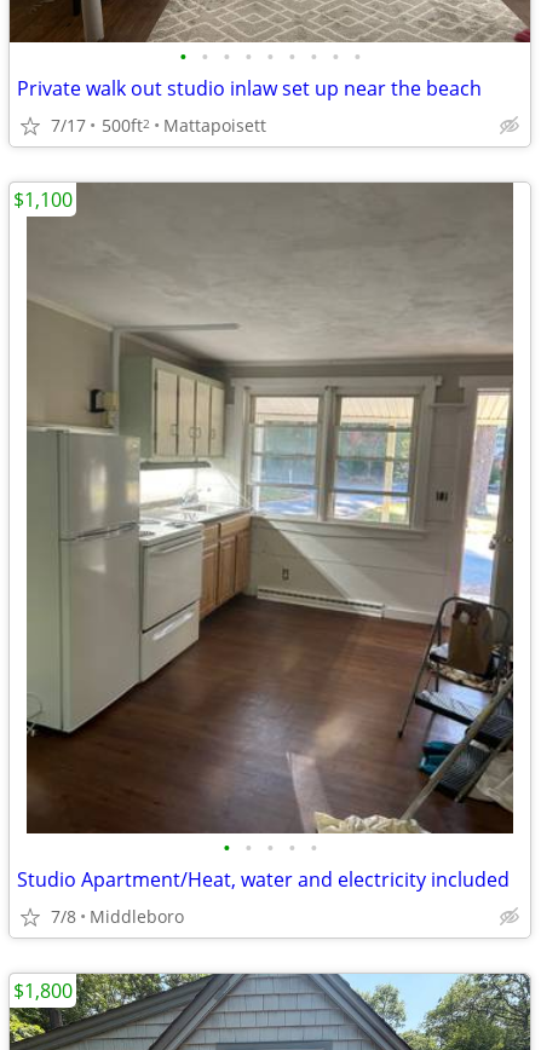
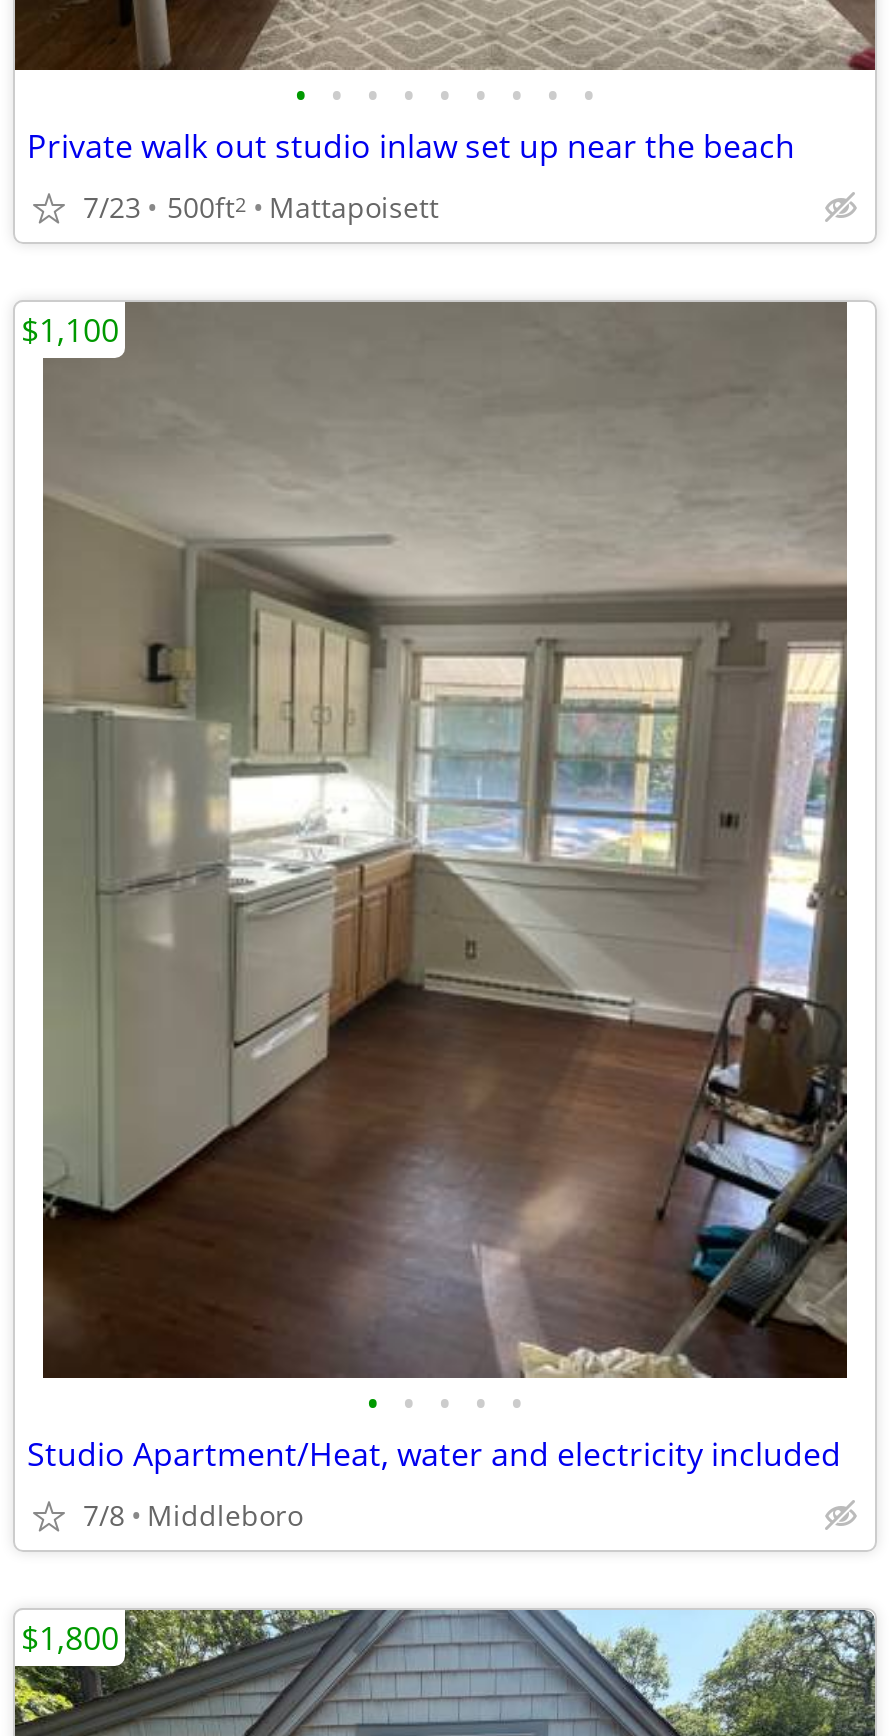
- 7/17 500ft2 Mattapoisett
+ 7/23 500ft2 Mattapoisett
